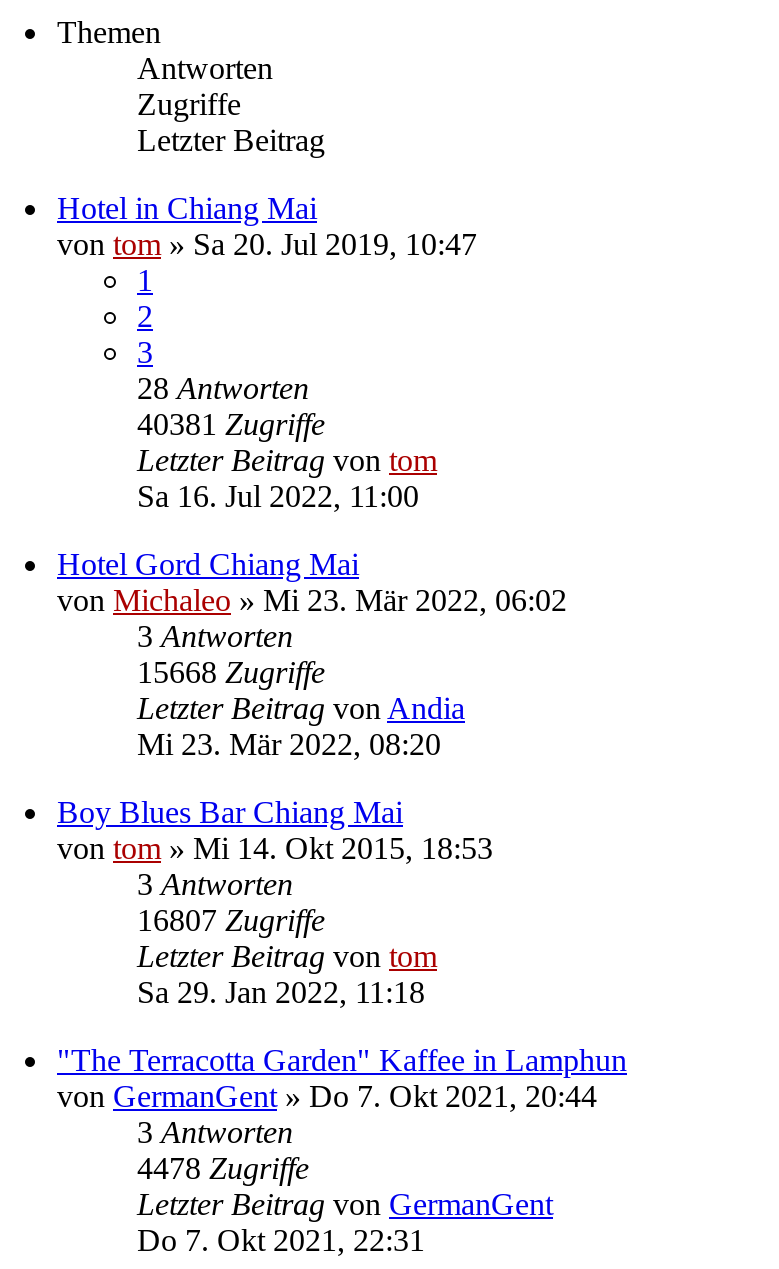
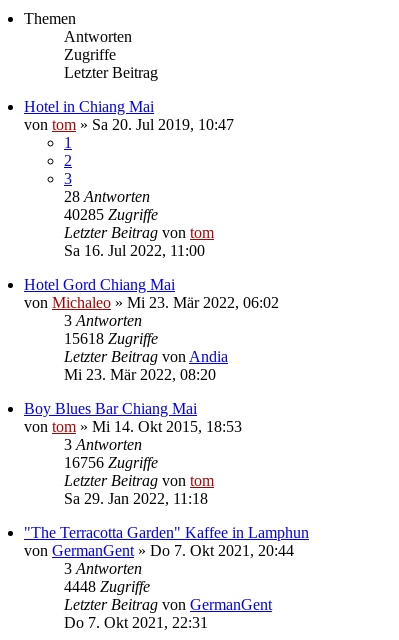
- 40381 Zugriffe
+ 40285 Zugriffe

- 15668 Zugriffe
+ 15618 Zugriffe

- 16807 Zugriffe
+ 16756 Zugriffe

- 4478 Zugriffe
+ 4448 Zugriffe
